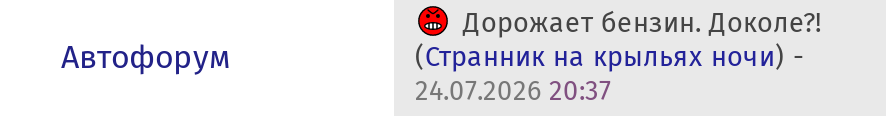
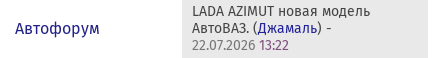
- Дорожает бензин. Доколе?!
- (Странник на крыльях ночи) -
- 24.07.2026 20:37
+ LADA AZIMUT новая модель
+ АвтоВАЗ. (Джамаль) -
+ 22.07.2026 13:22
